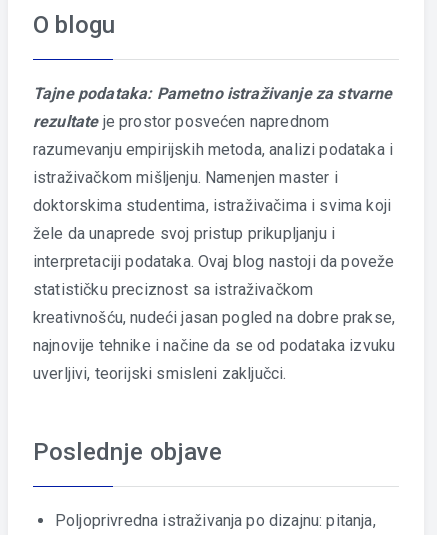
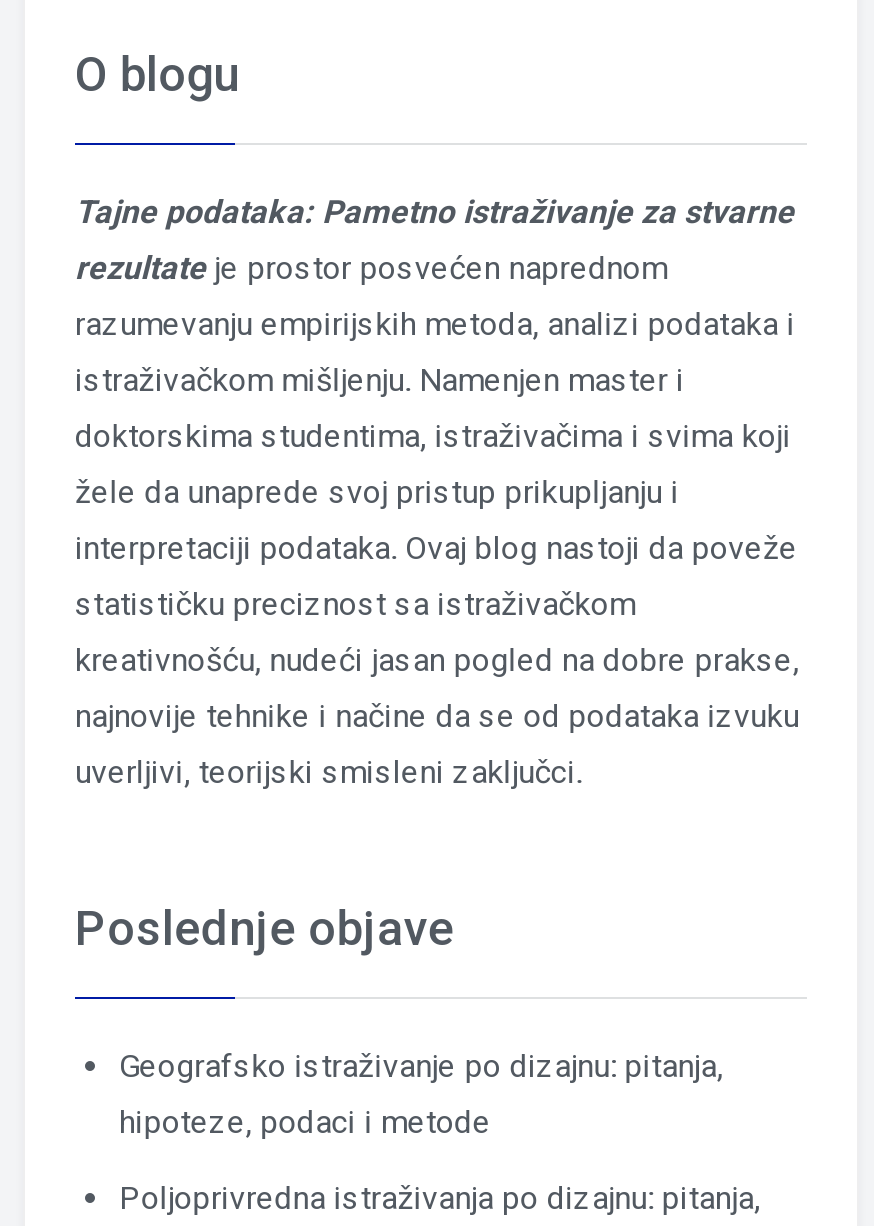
+ Geografsko istraživanje po dizajnu: pitanja,
+ hipoteze, podaci i metode
